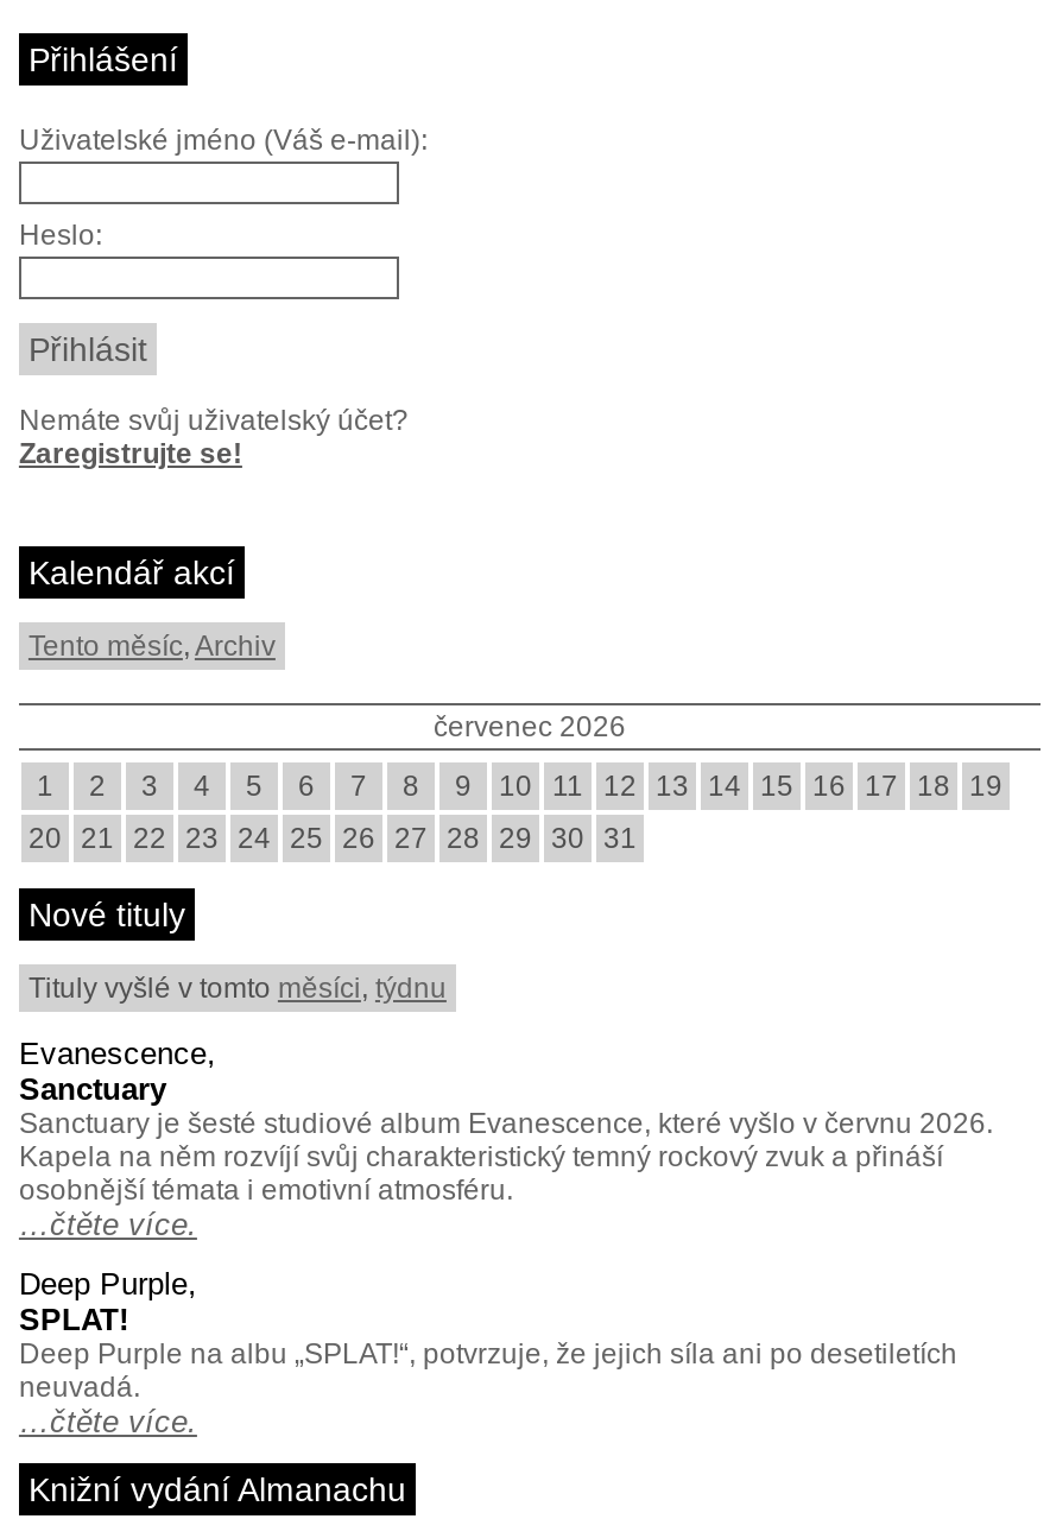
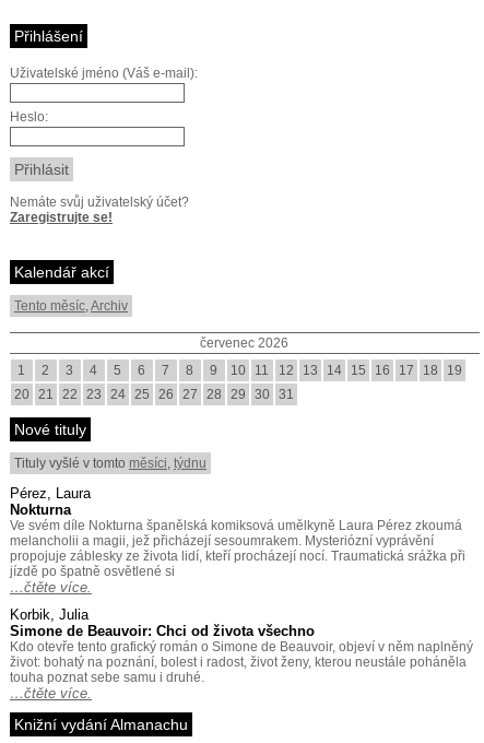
- Evanescence,
- Sanctuary
- Sanctuary je šesté studiové album Evanescence, které vyšlo v červnu 2026.
- Kapela na něm rozvíjí svůj charakteristický temný rockový zvuk a přináší
- osobnější témata i emotivní atmosféru.
+ Pérez, Laura
+ Nokturna
+ Ve svém díle Nokturna španělská komiksová umělkyně Laura Pérez zkoumá
+ melancholii a magii, jež přicházejí sesoumrakem. Mysteriózní vyprávění
+ propojuje záblesky ze života lidí, kteří procházejí nocí. Traumatická srážka při
+ jízdě po špatně osvětlené si

- Deep Purple,
- SPLAT!
- Deep Purple na albu „SPLAT!“, potvrzuje, že jejich síla ani po desetiletích
- neuvadá.
+ Korbik, Julia
+ Simone de Beauvoir: Chci od života všechno
+ Kdo otevře tento grafický román o Simone de Beauvoir, objeví v něm naplněný
+ život: bohatý na poznání, bolest i radost, život ženy, kterou neustále poháněla
+ touha poznat sebe samu i druhé.
